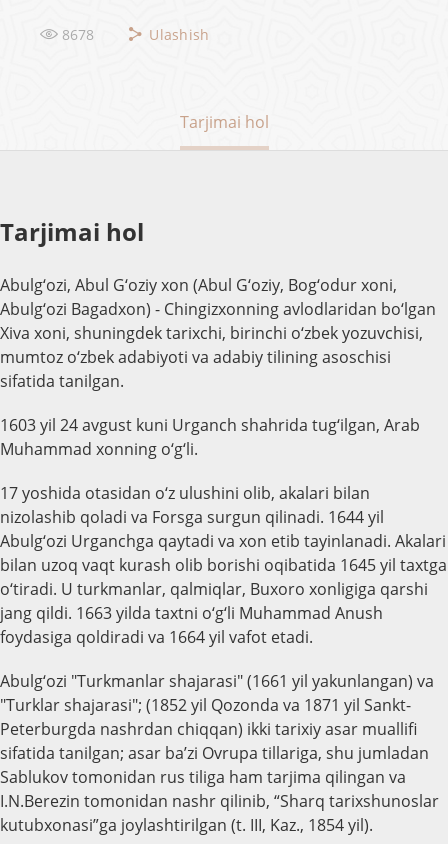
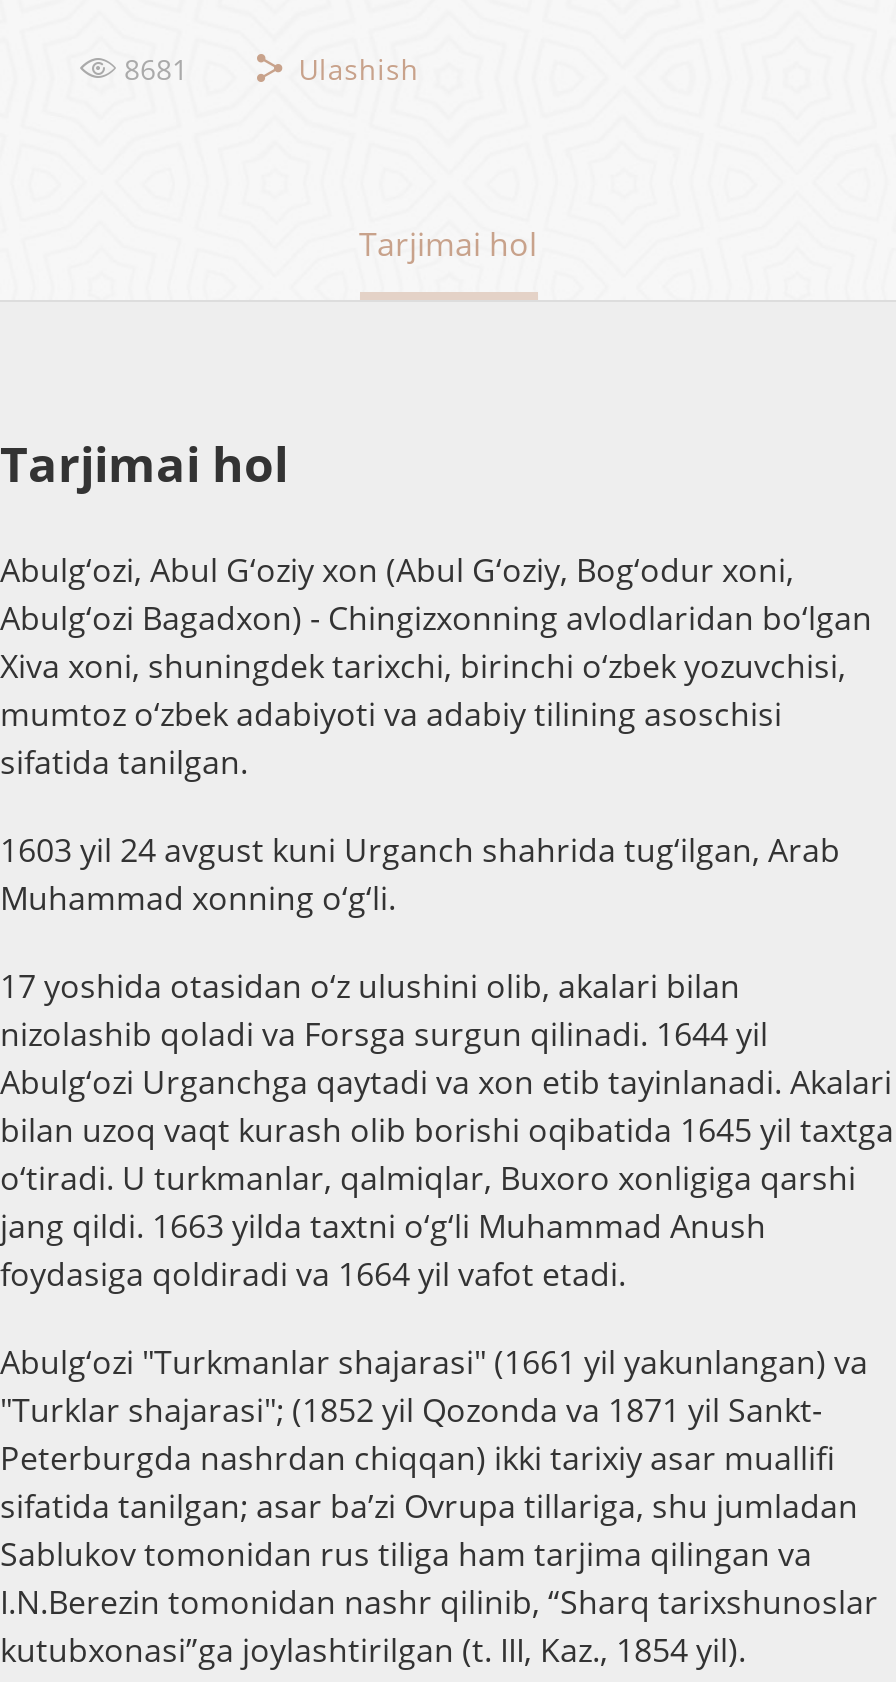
- 8678
+ 8681
